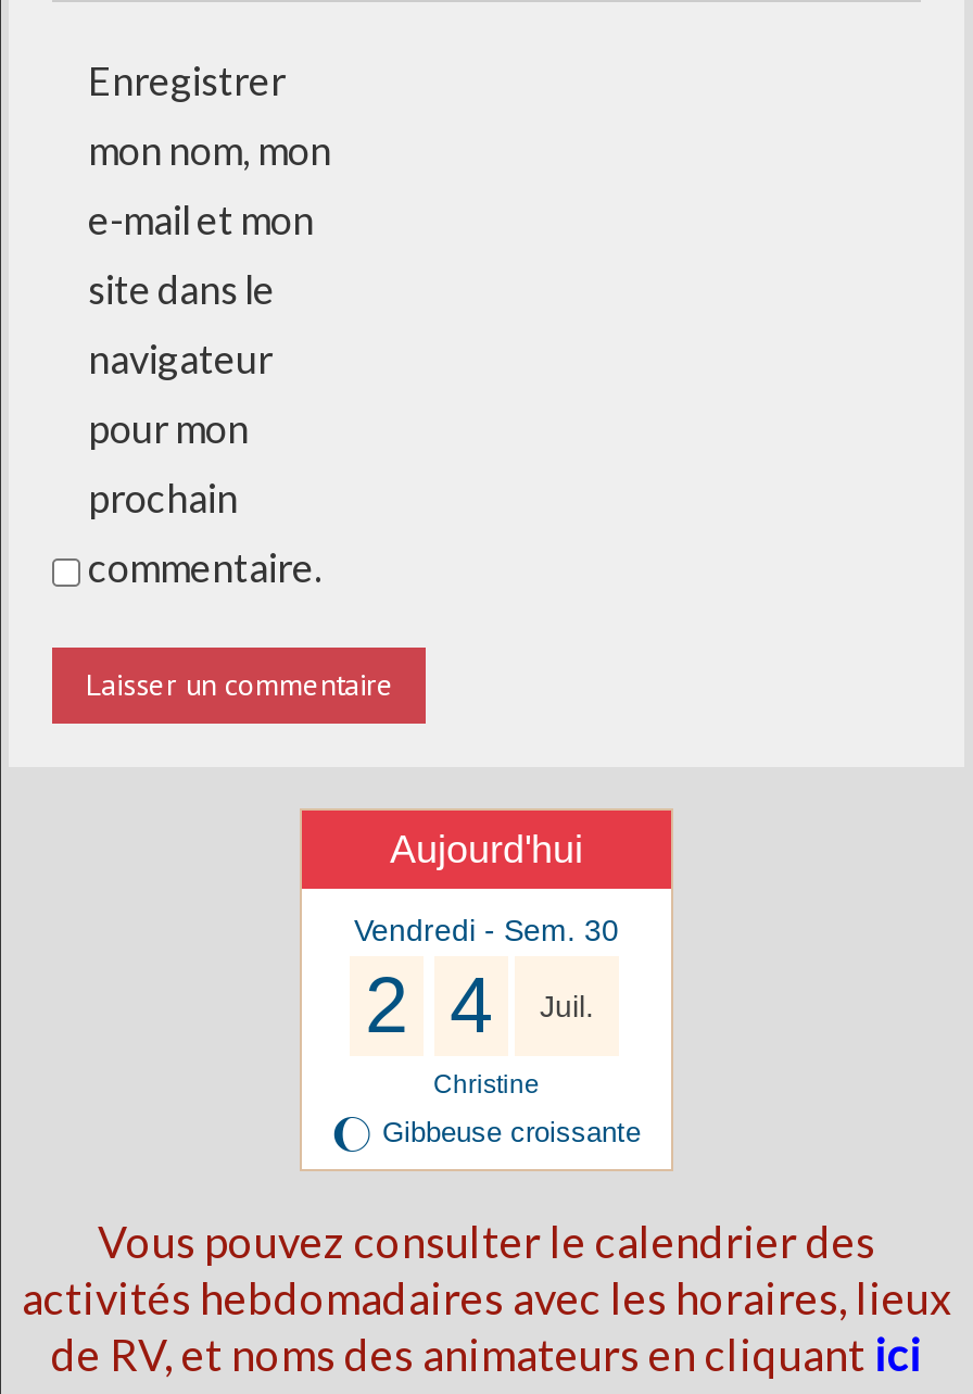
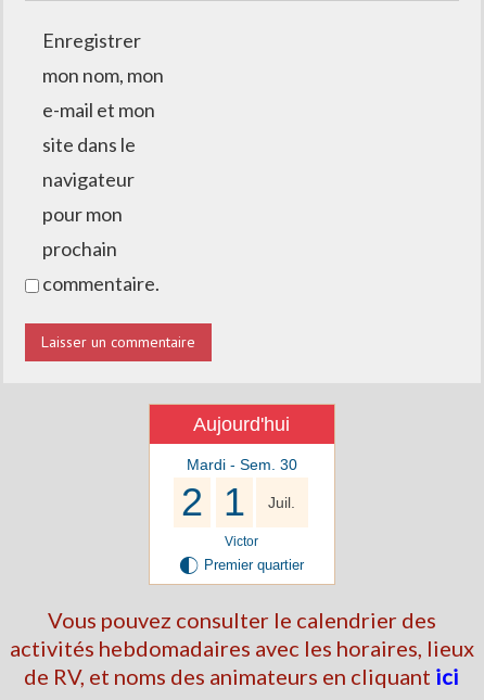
- Vendredi - Sem. 30
+ Mardi - Sem. 30

- 2 4 Juil.
+ 2 1 Juil.

- Christine
- J Gibbeuse croissante
+ Victor
+ G Premier quartier
